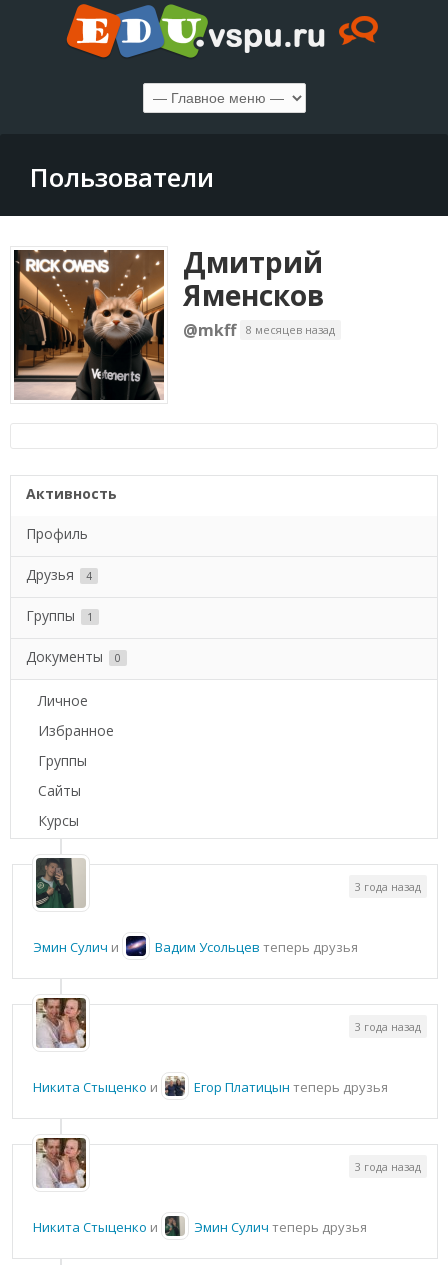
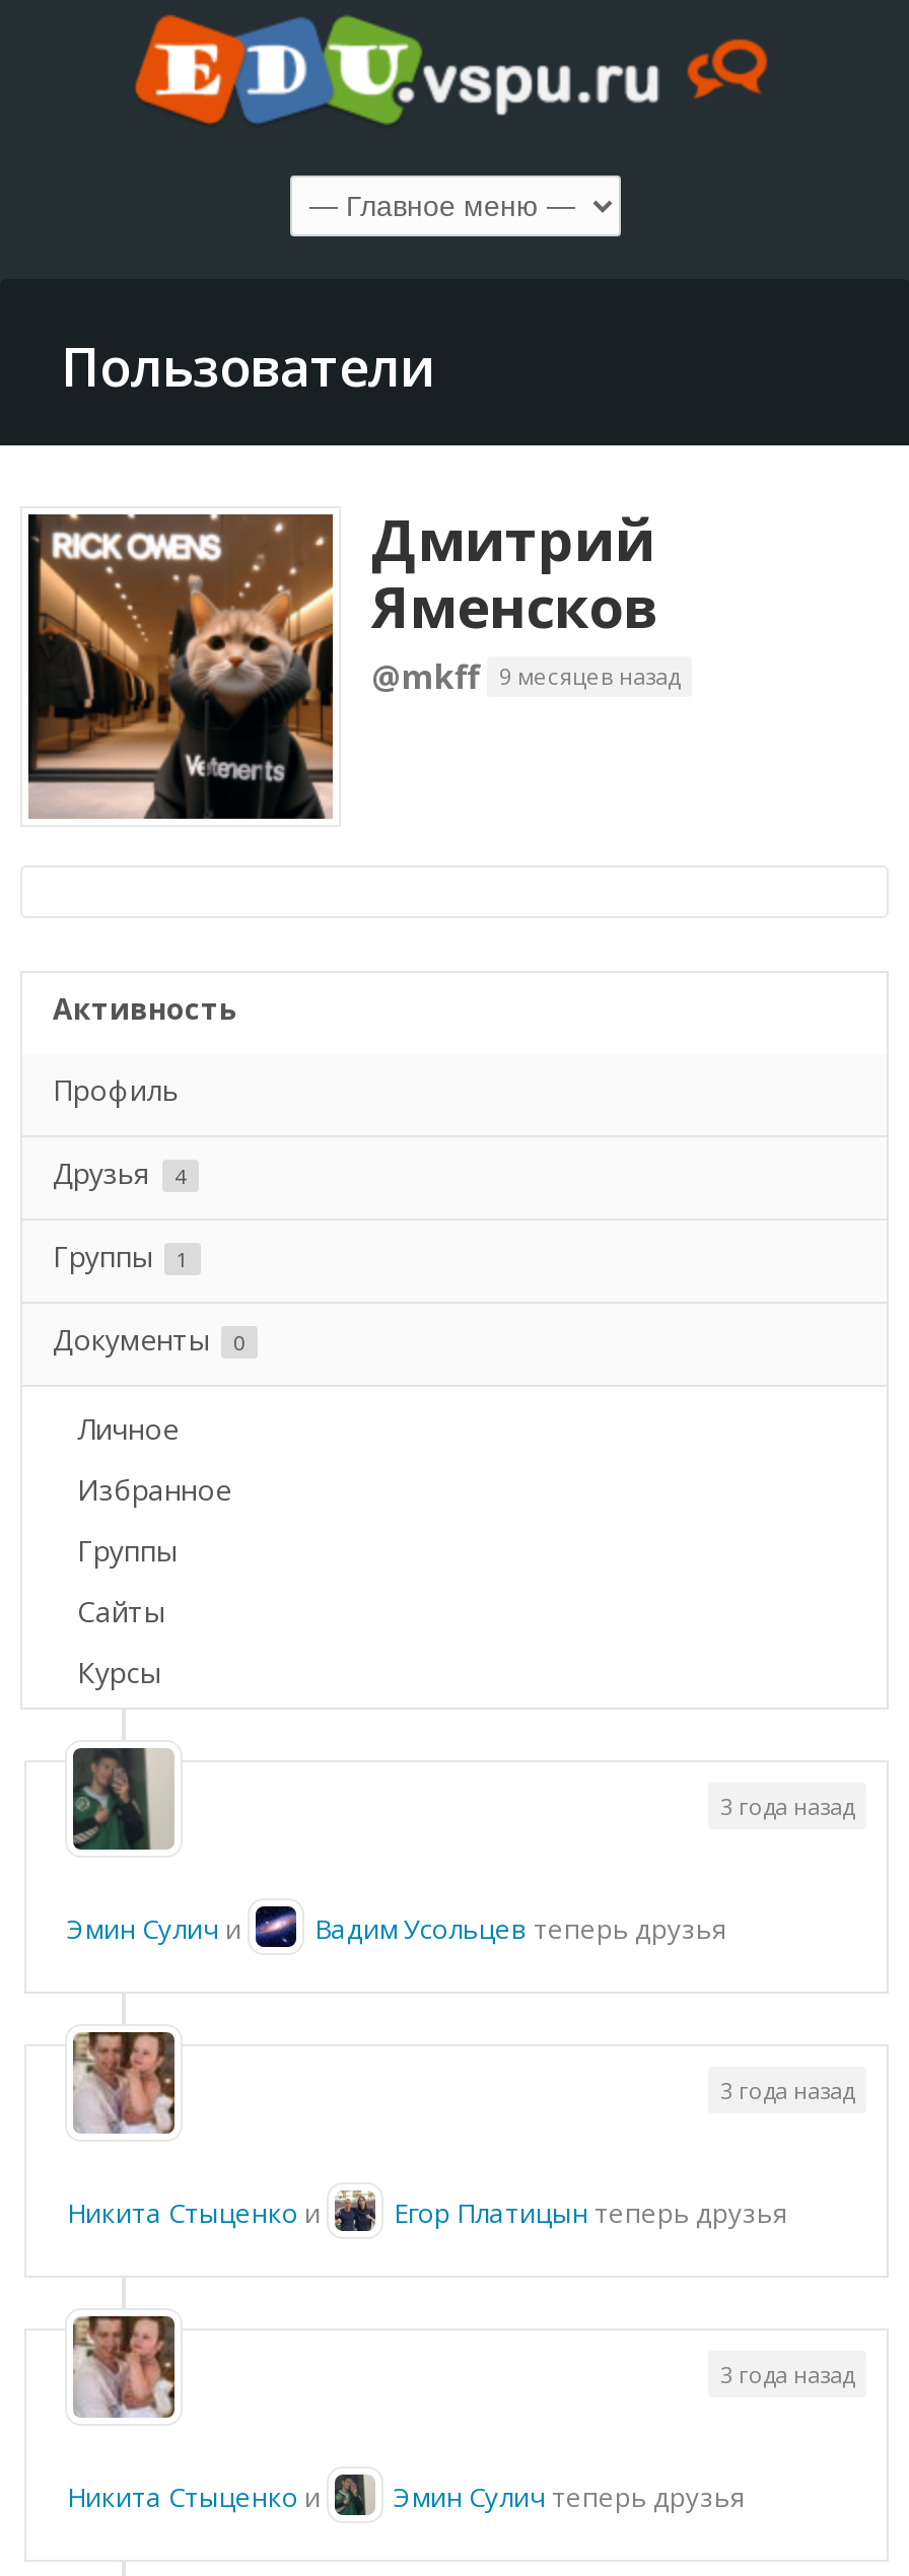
- 8 месяцев назад
+ 9 месяцев назад
